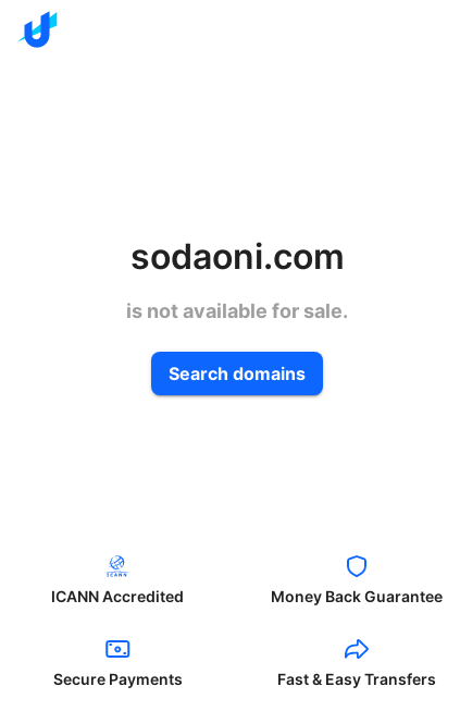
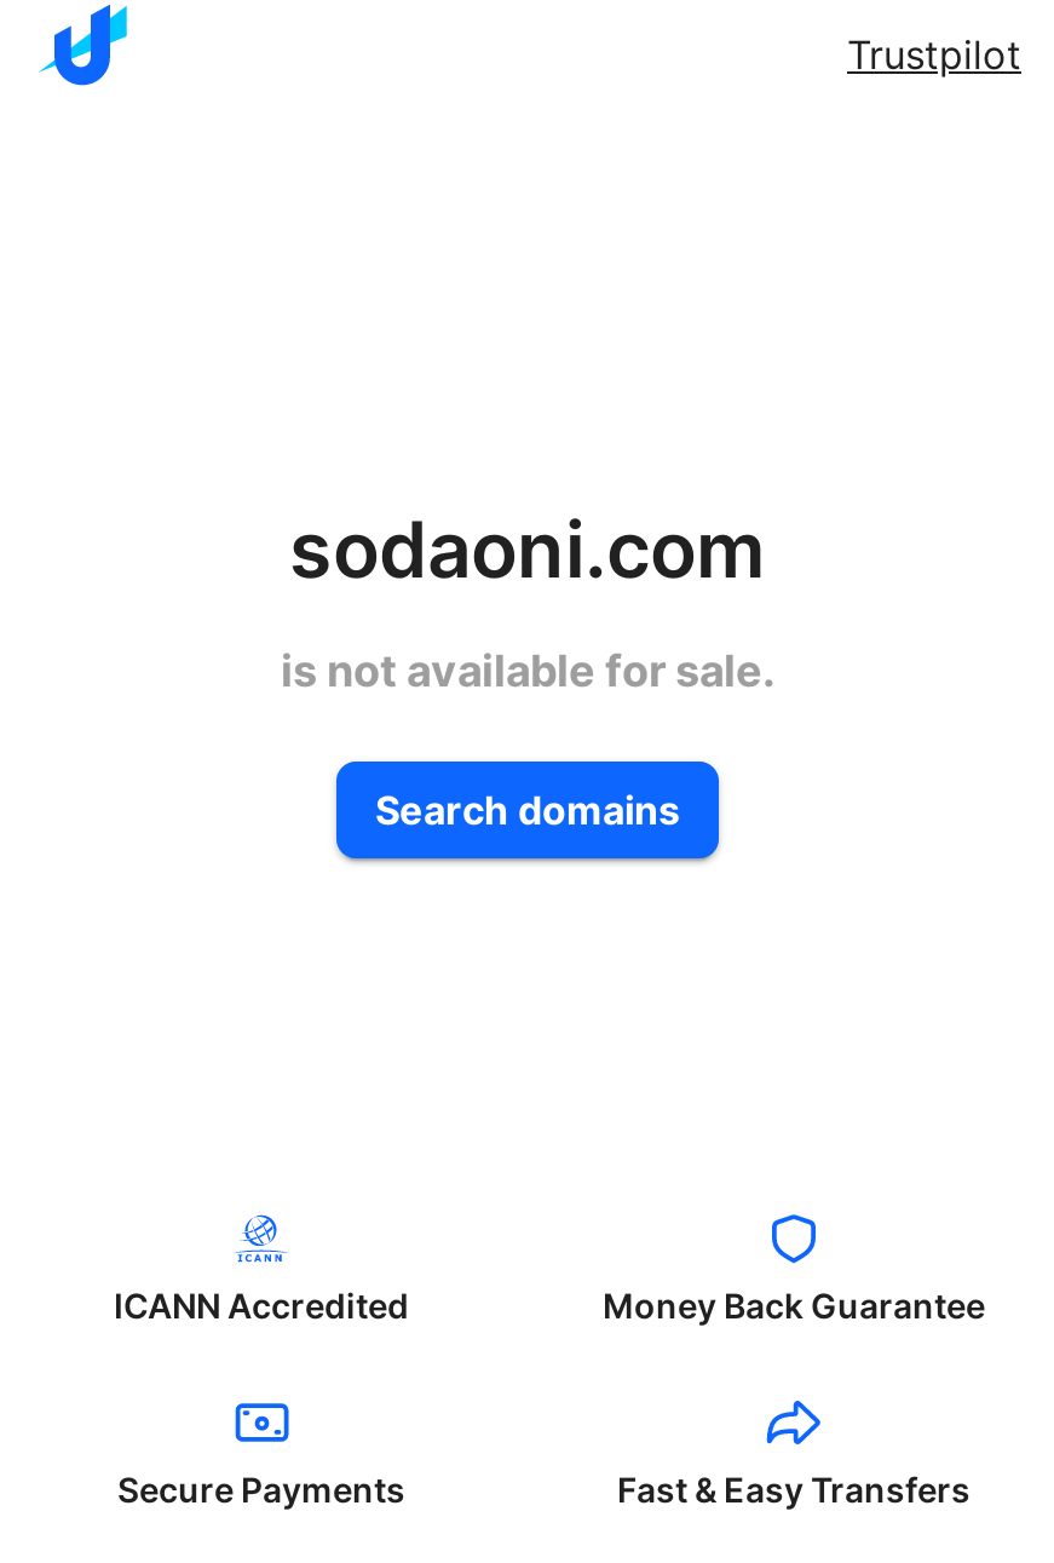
+ Trustpilot
